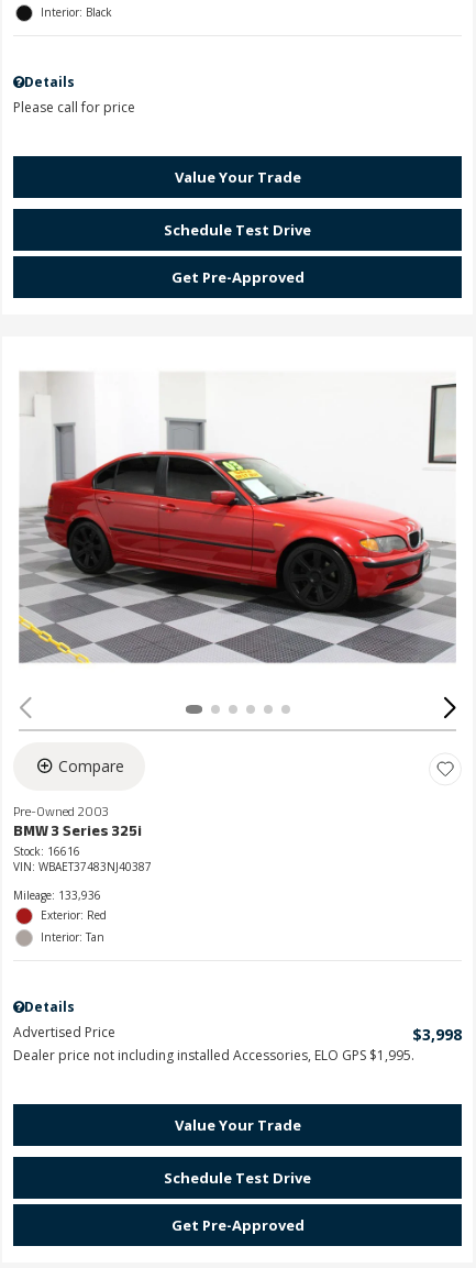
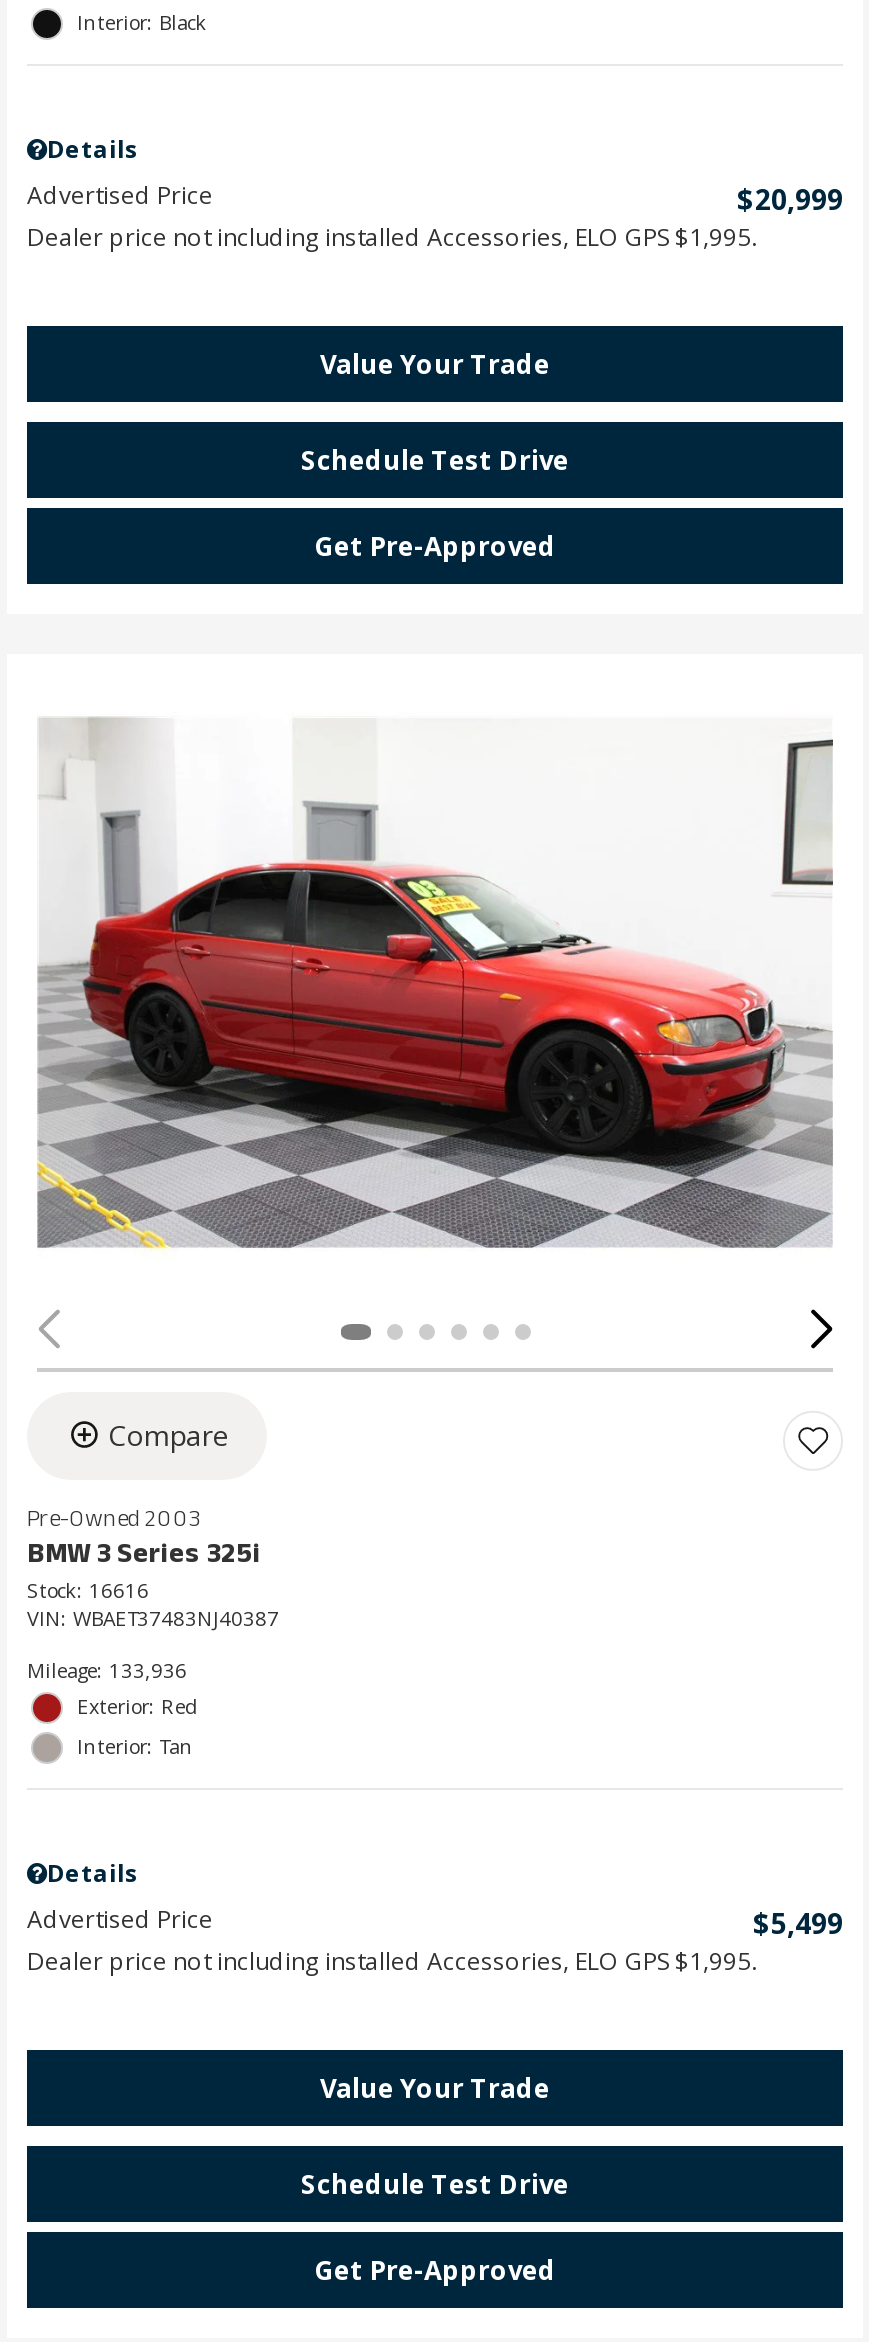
- Please call for price
+ Advertised Price
+ $20,999
+ Dealer price not including installed Accessories, ELO GPS $1,995.

- $3,998
+ $5,499
